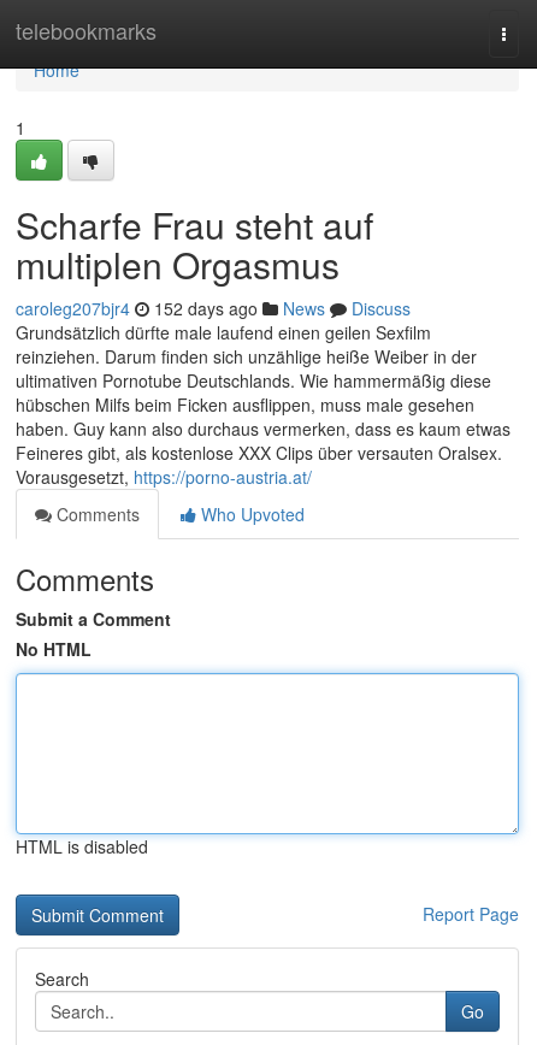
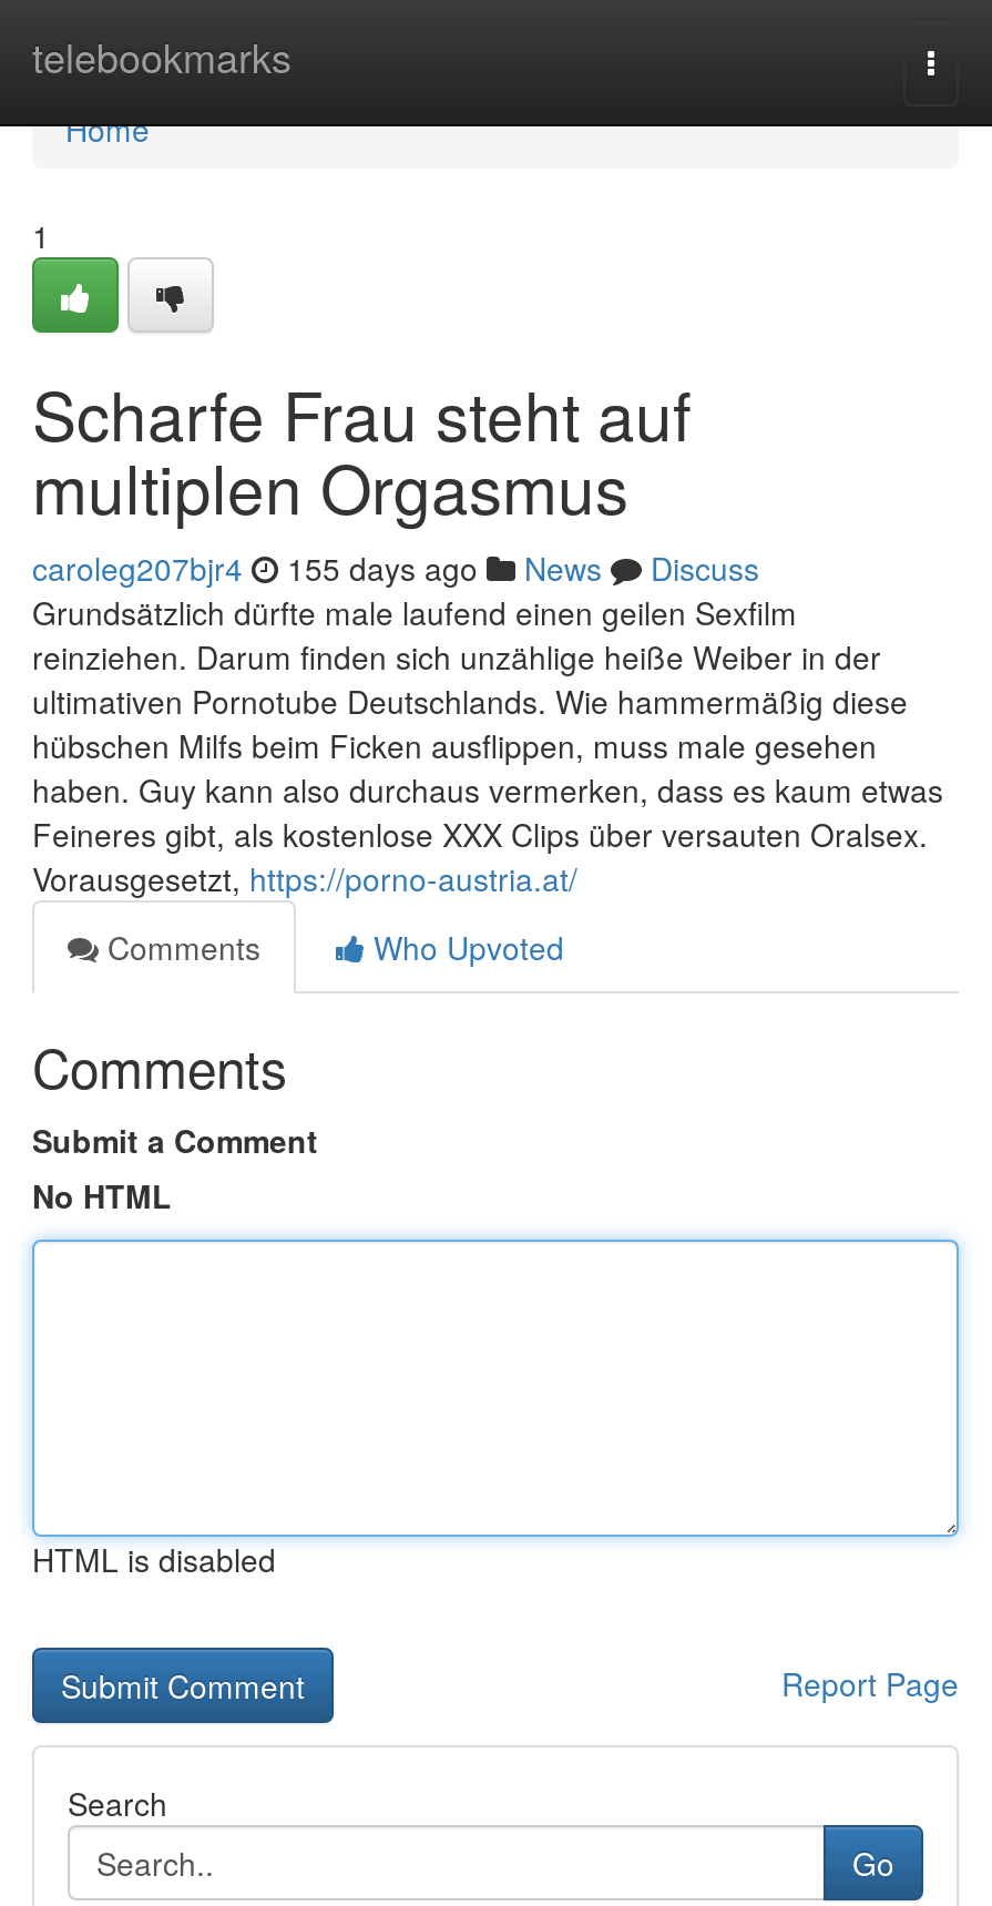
- caroleg207bjr4 152 days ago News Discuss
+ caroleg207bjr4 155 days ago News Discuss
